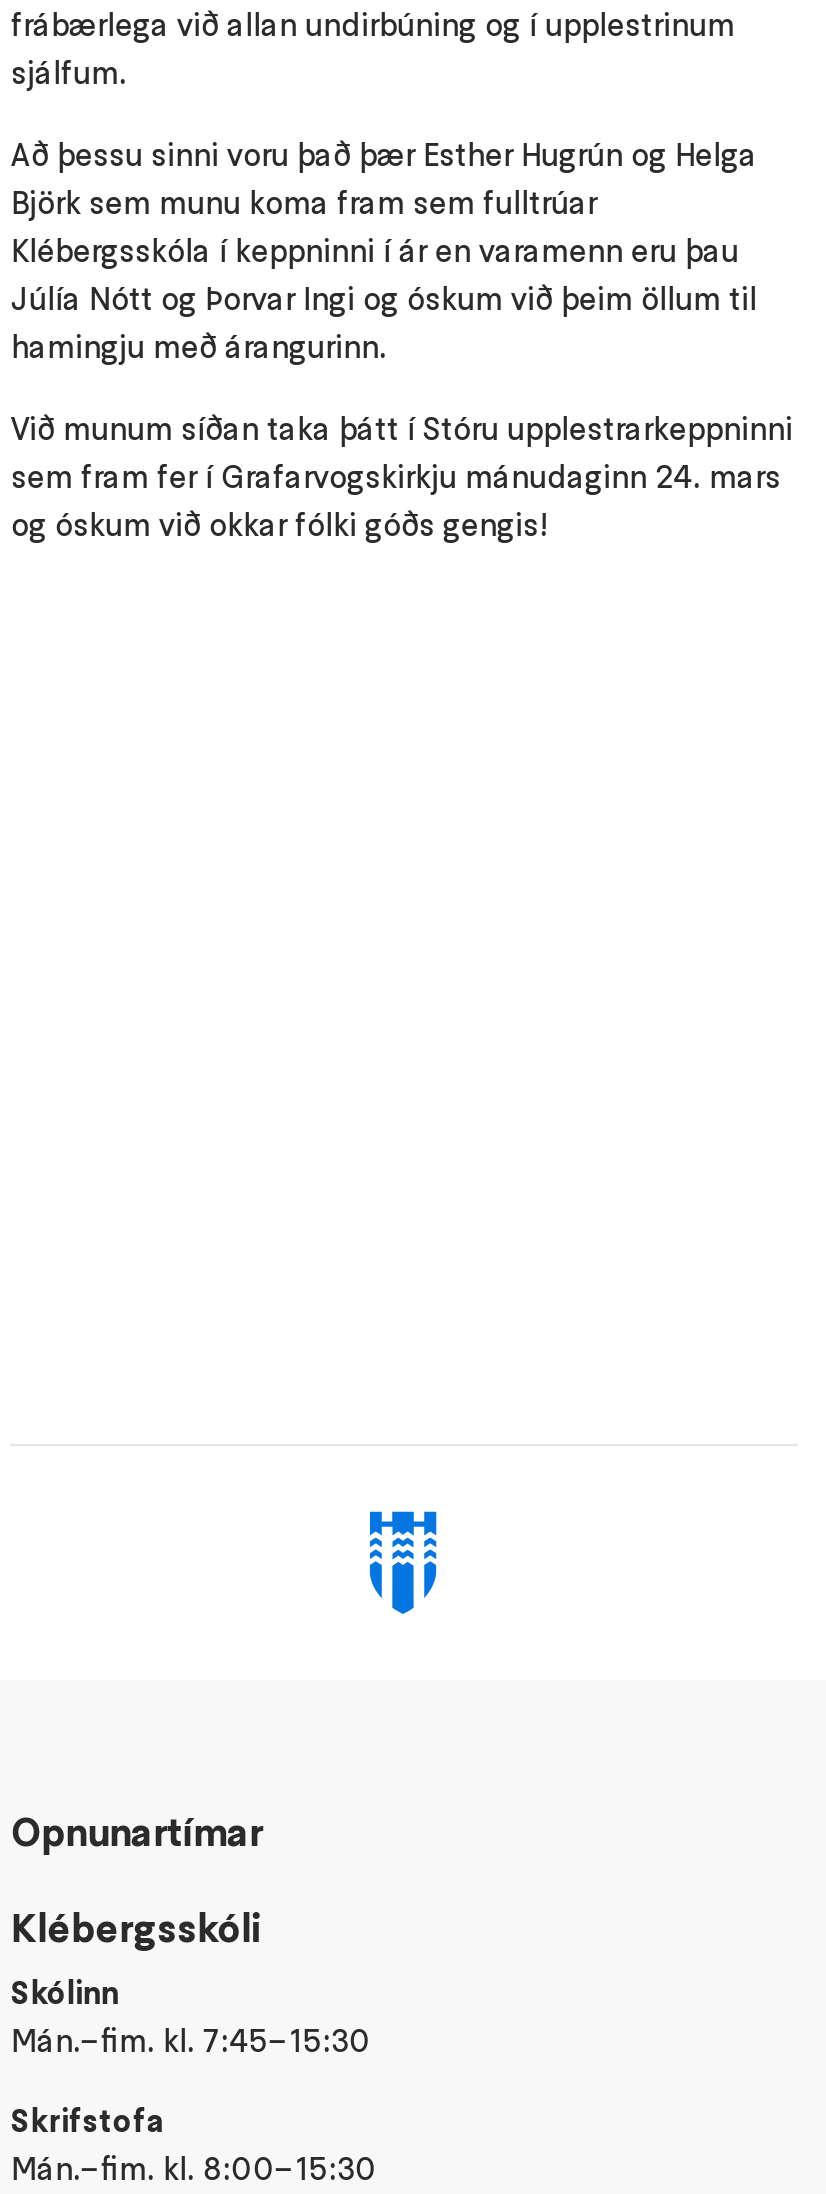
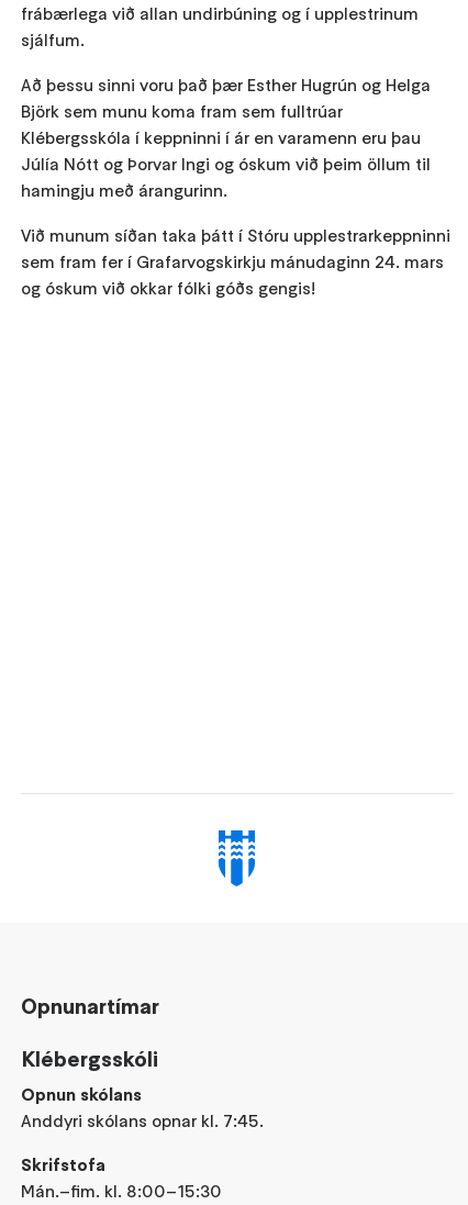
- Skólinn
- Mán.–fim. kl. 7:45–15:30
+ Opnun skólans
+ Anddyri skólans opnar kl. 7:45.
